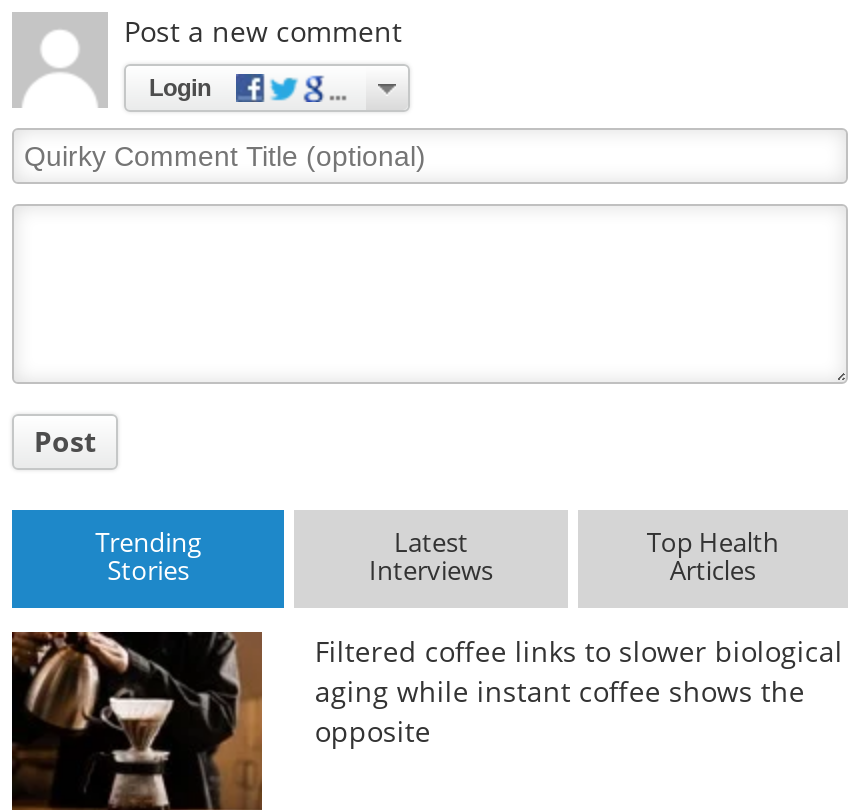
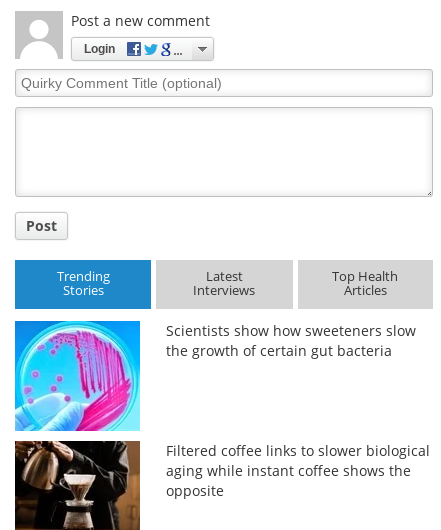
+ [image]
+ Scientists show how sweeteners slow
+ the growth of certain gut bacteria
